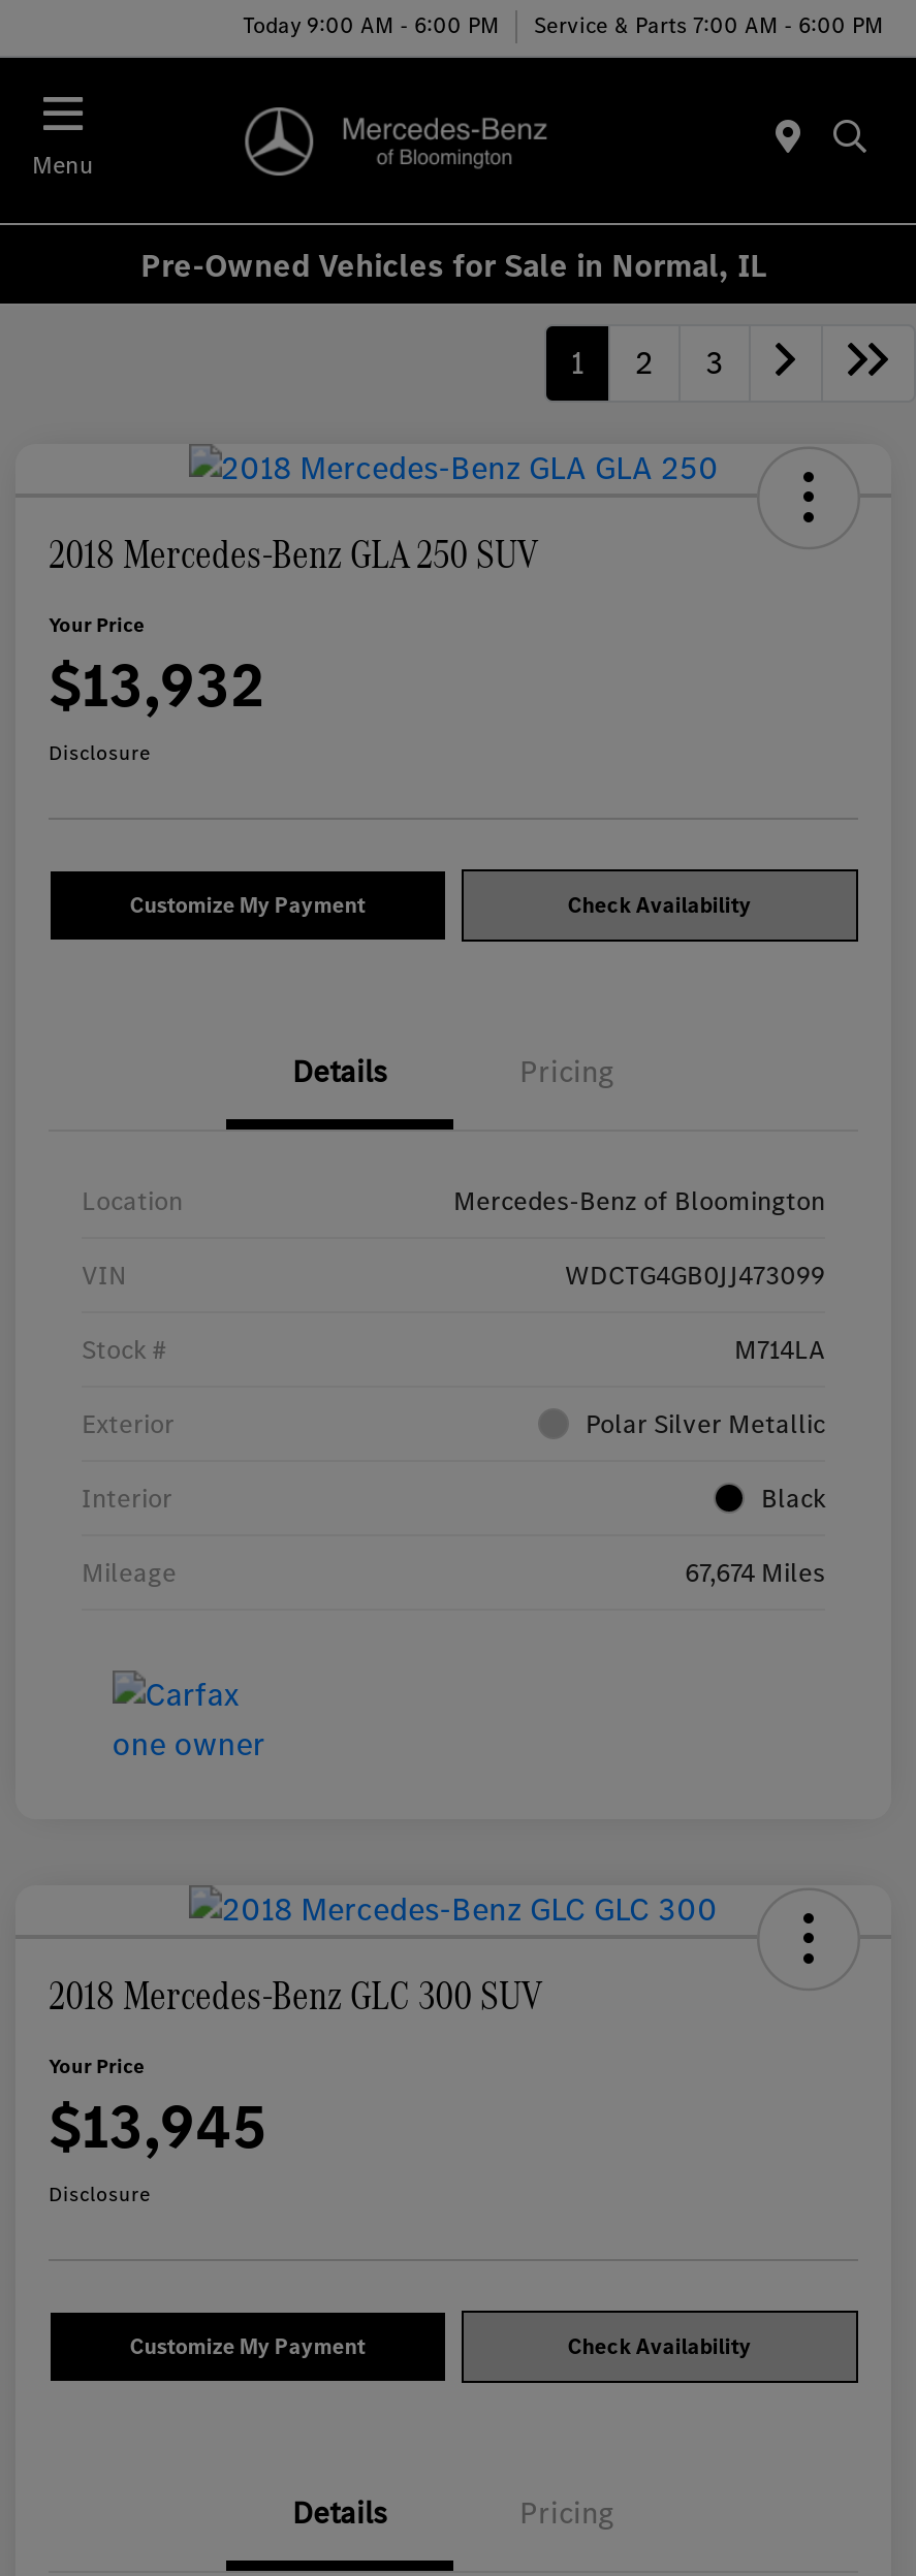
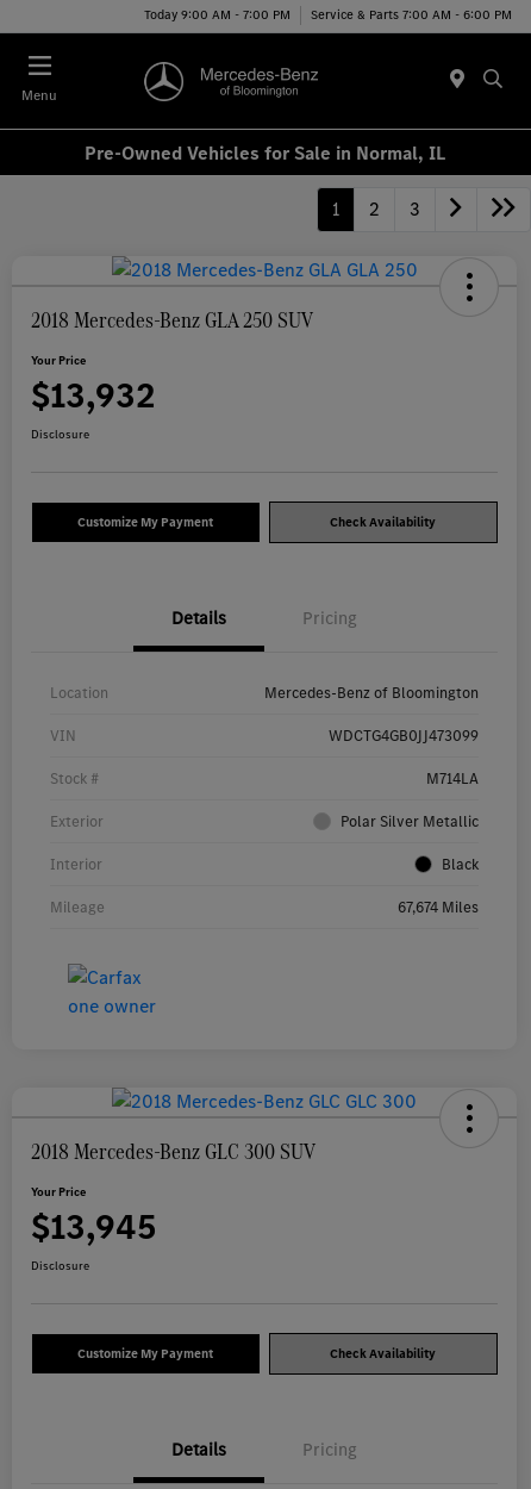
- Today 9:00 AM - 6:00 PM Service & Parts 7:00 AM - 6:00 PM
+ Today 9:00 AM - 7:00 PM Service & Parts 7:00 AM - 6:00 PM
